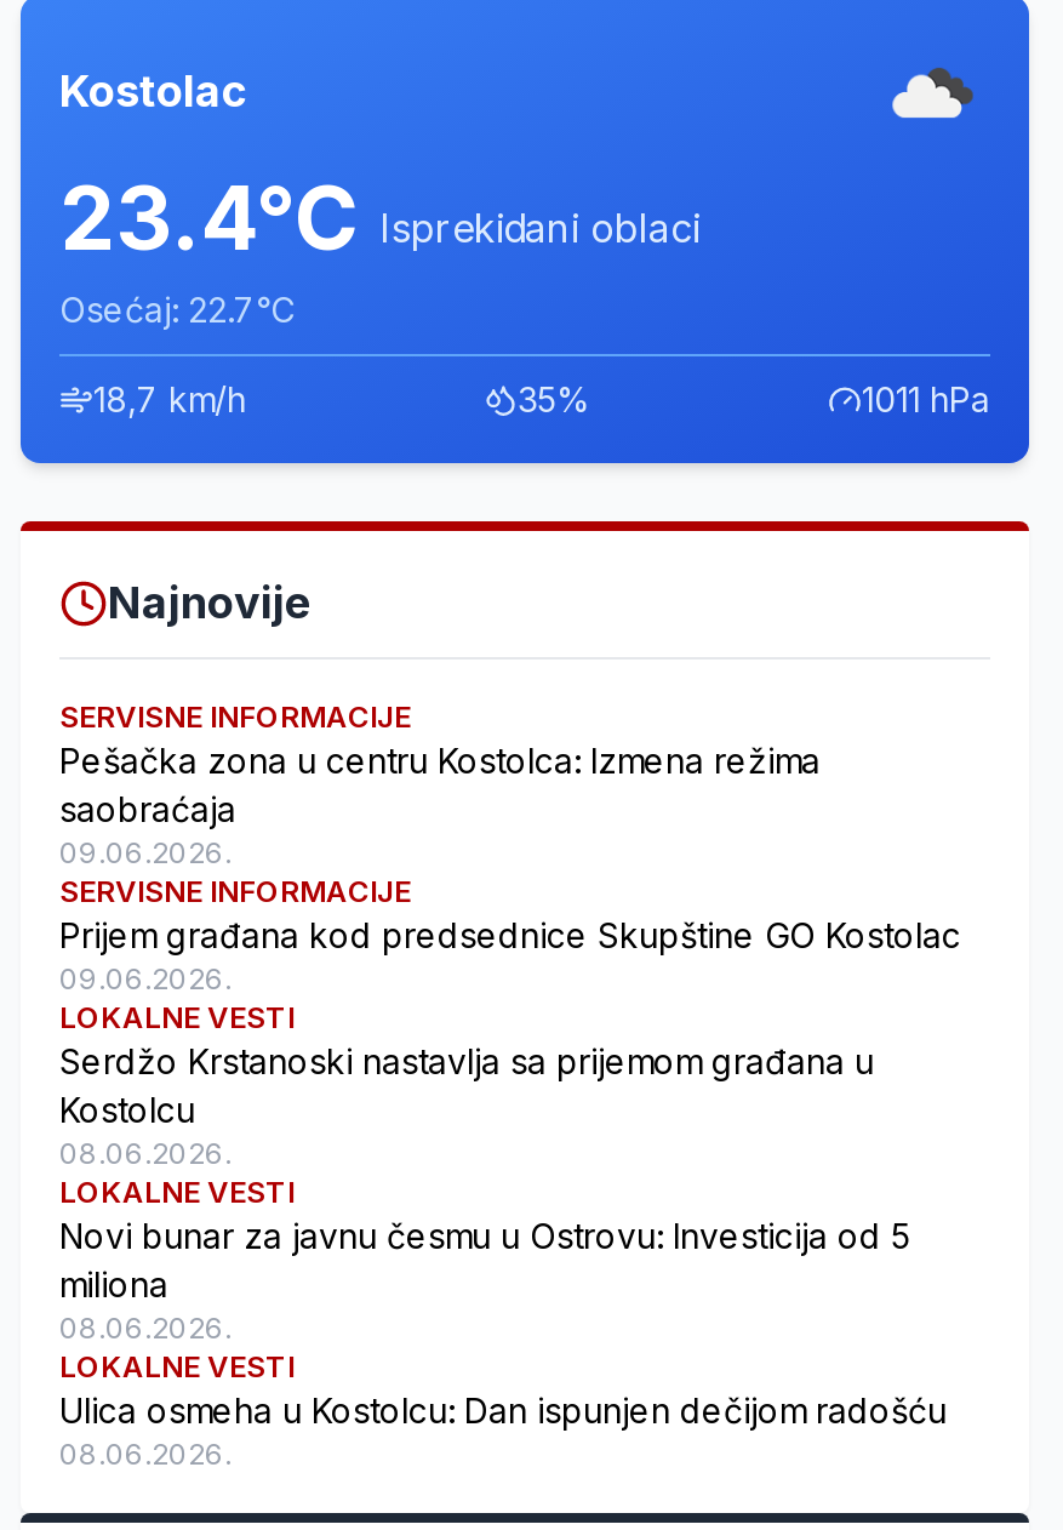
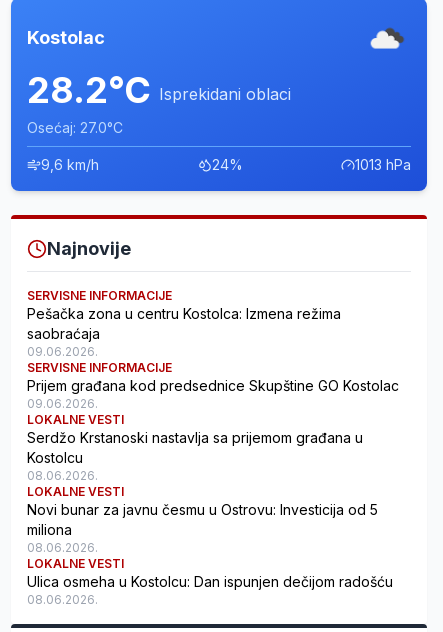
- 23.4°C Isprekidani oblaci
+ 28.2°C Isprekidani oblaci

- Osećaj: 22.7°C
+ Osećaj: 27.0°C

- 18,7 km/h
+ 9,6 km/h

- 35%
+ 24%

- 1011 hPa
+ 1013 hPa
